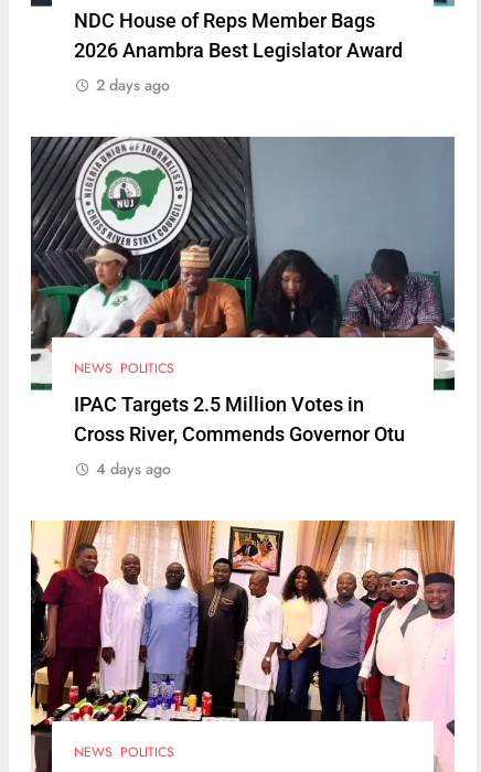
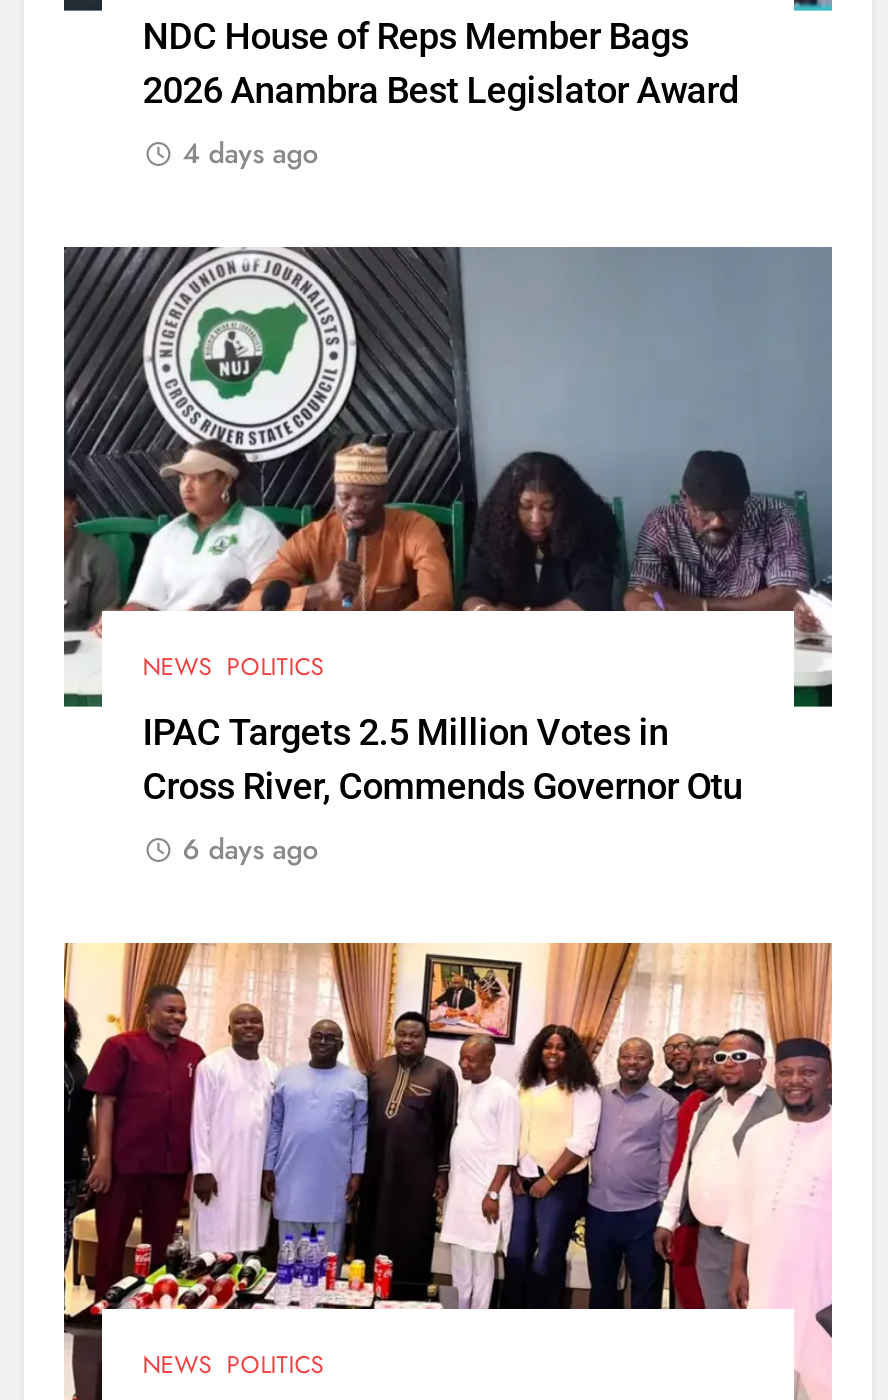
- 2 days ago
+ 4 days ago

- 4 days ago
+ 6 days ago
